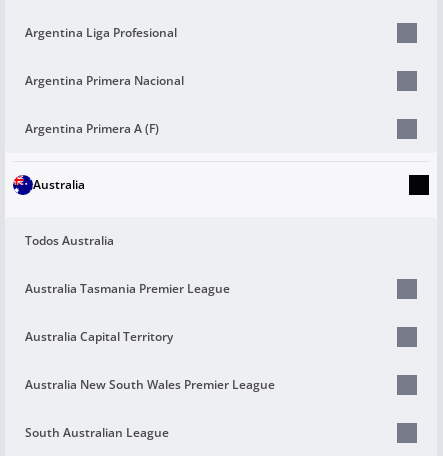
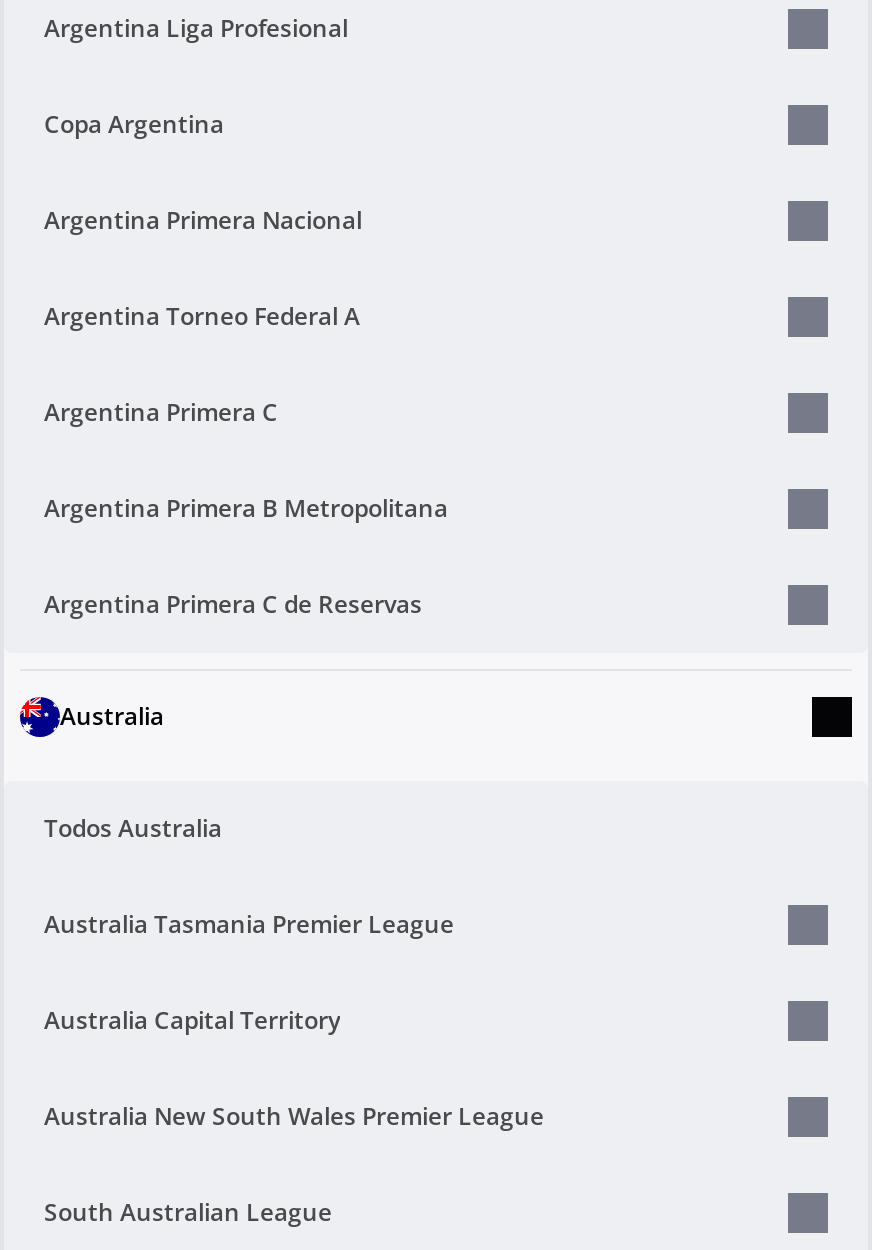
+ Copa Argentina

- Argentina Primera A (F)
+ Argentina Torneo Federal A
+ Argentina Primera C
+ Argentina Primera B Metropolitana
+ Argentina Primera C de Reservas
